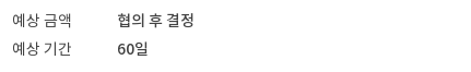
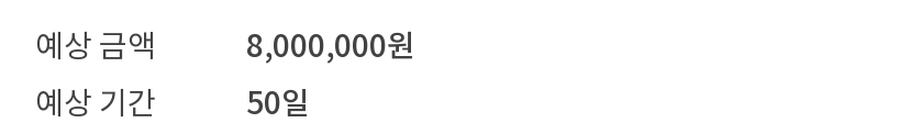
- 협의 후 결정
+ 8,000,000원

- 60일
+ 50일
